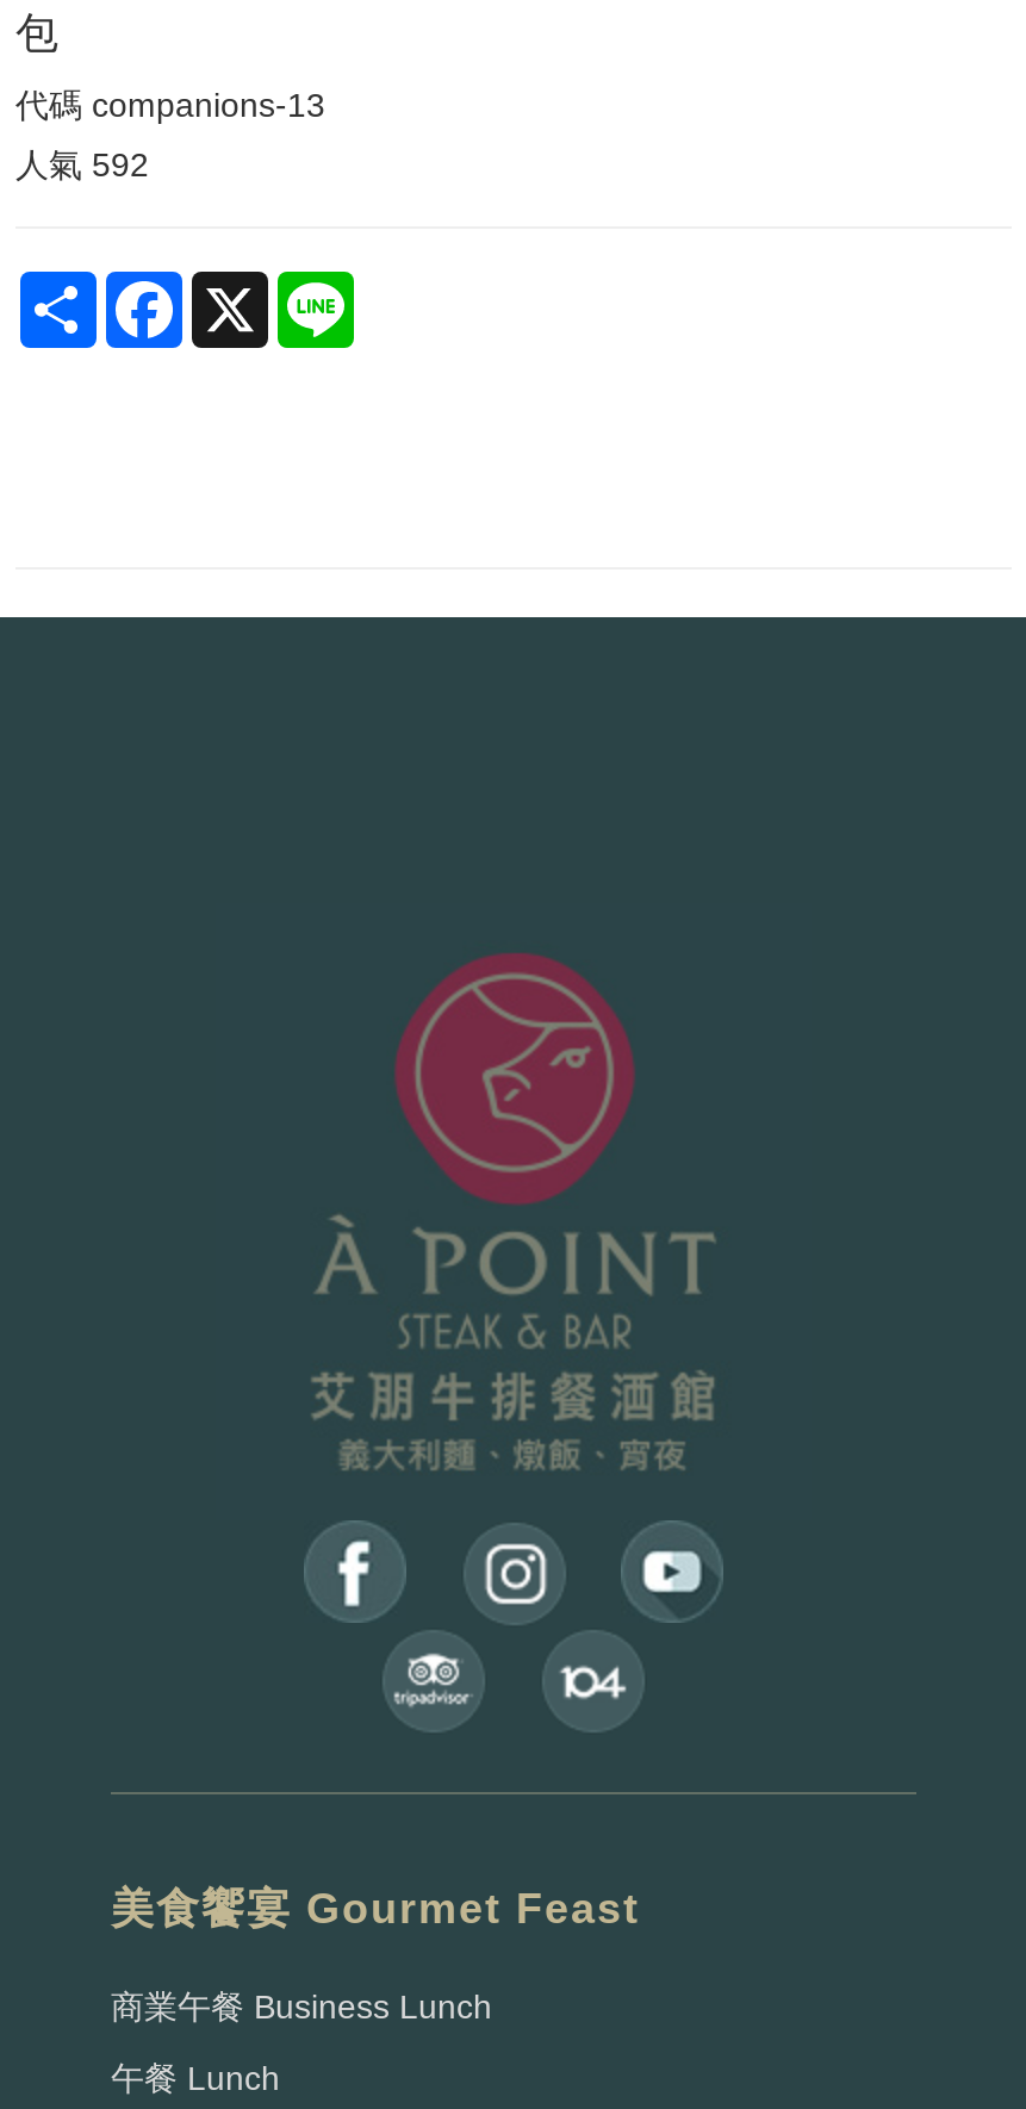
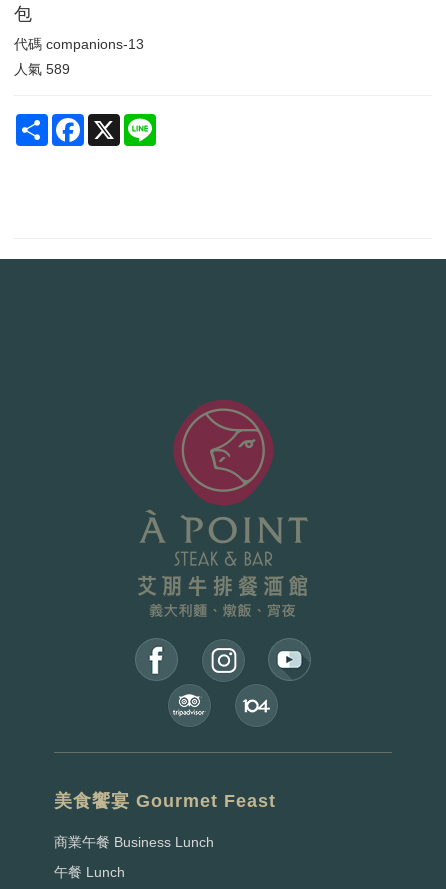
- 人氣592
+ 人氣589
